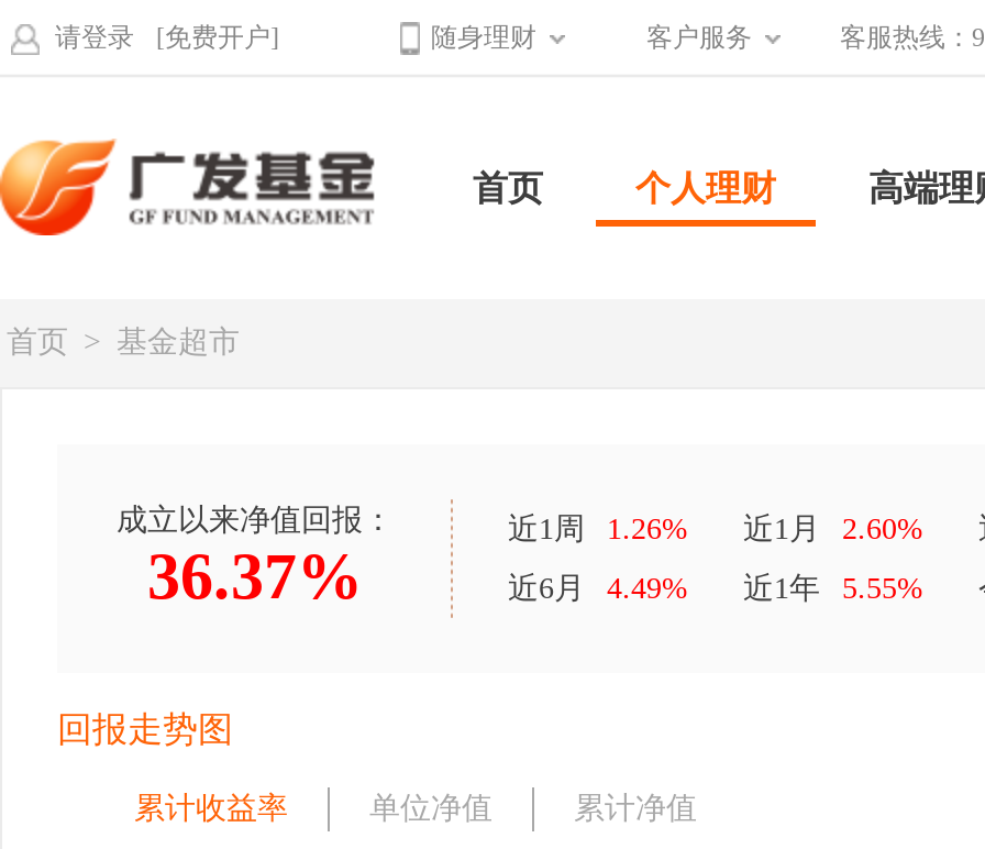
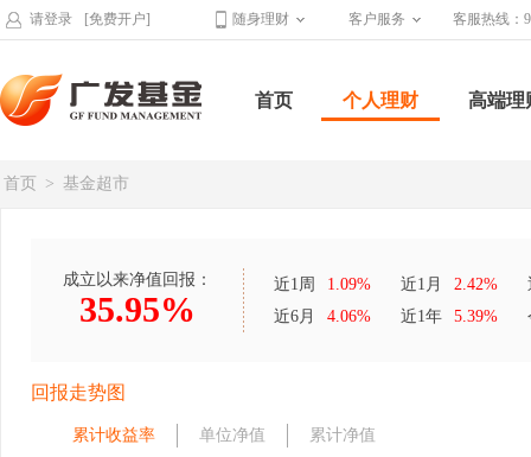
- 1.26%
+ 1.09%

- 2.60%
+ 2.42%

- 36.37%
+ 35.95%

- 4.49%
+ 4.06%

- 5.55%
+ 5.39%
